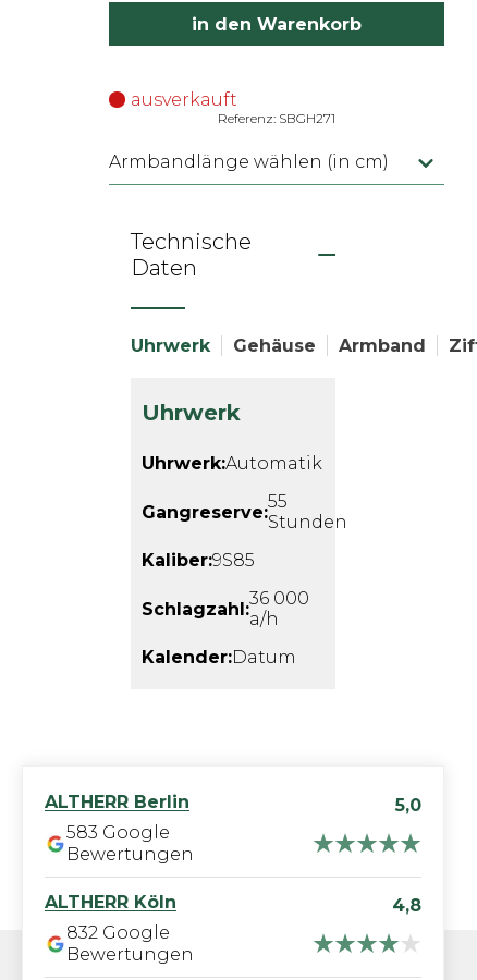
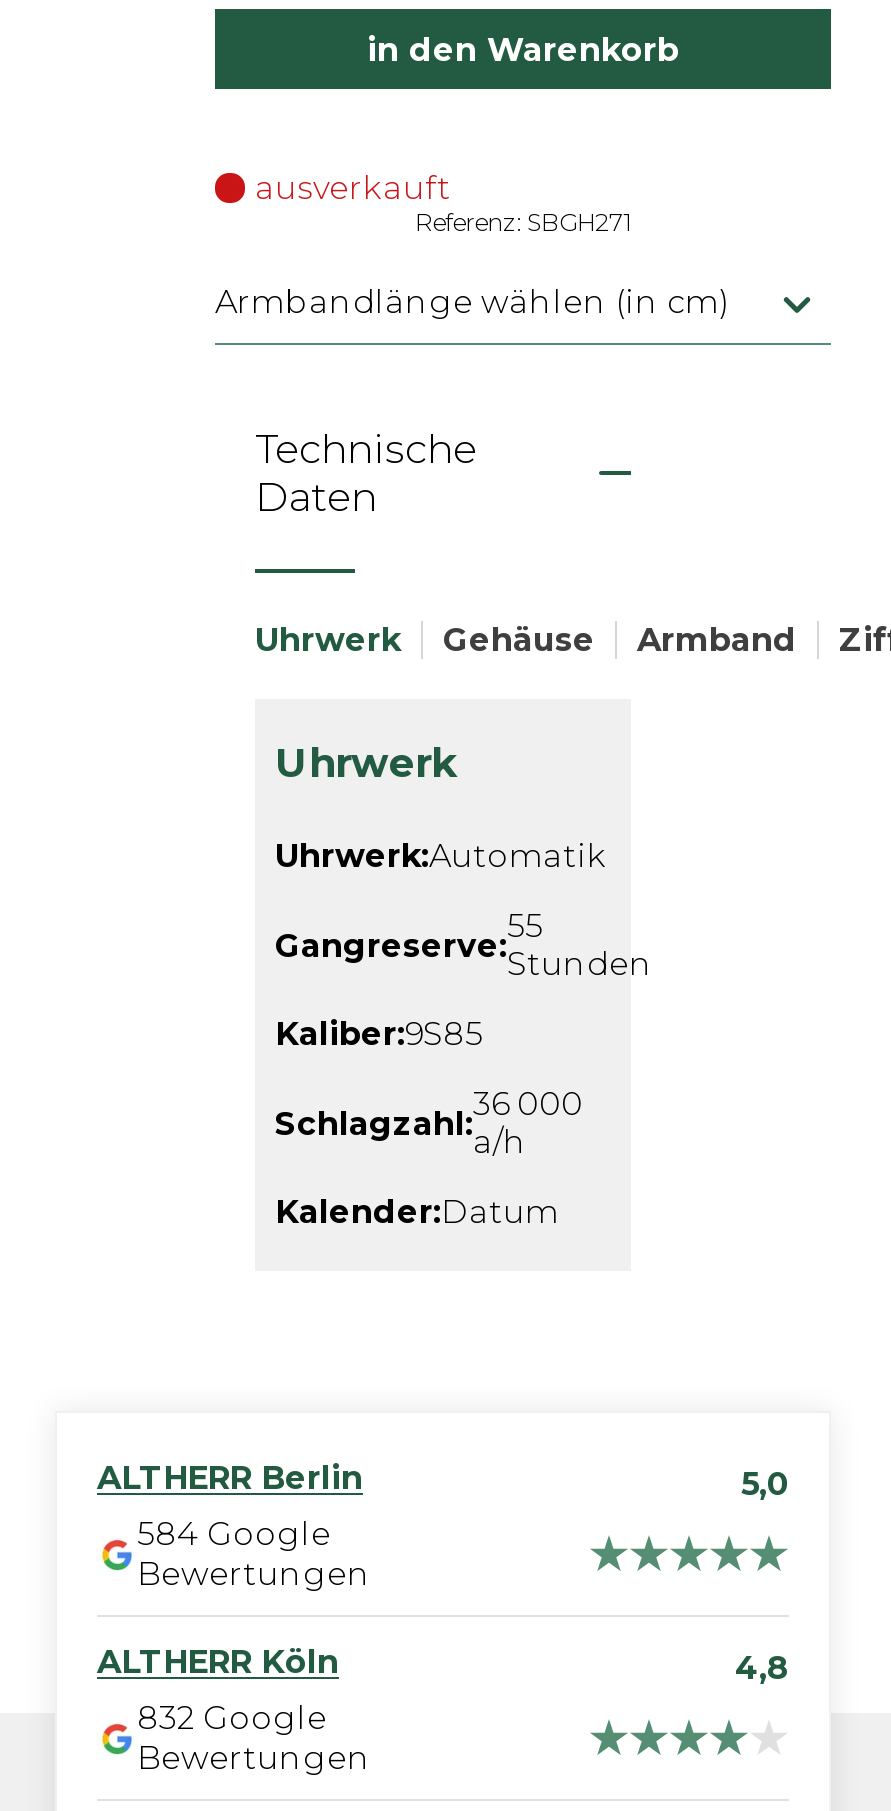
- 583 Google
+ 584 Google
